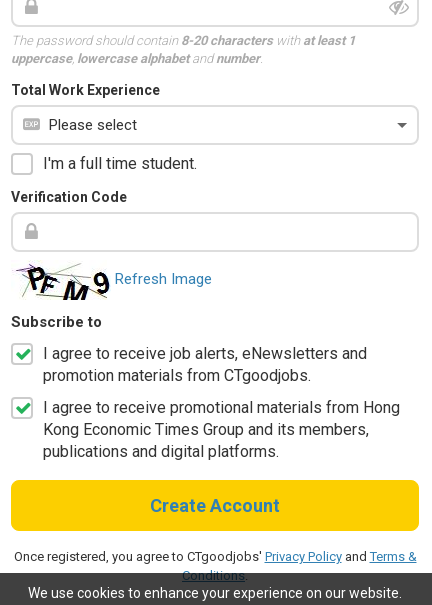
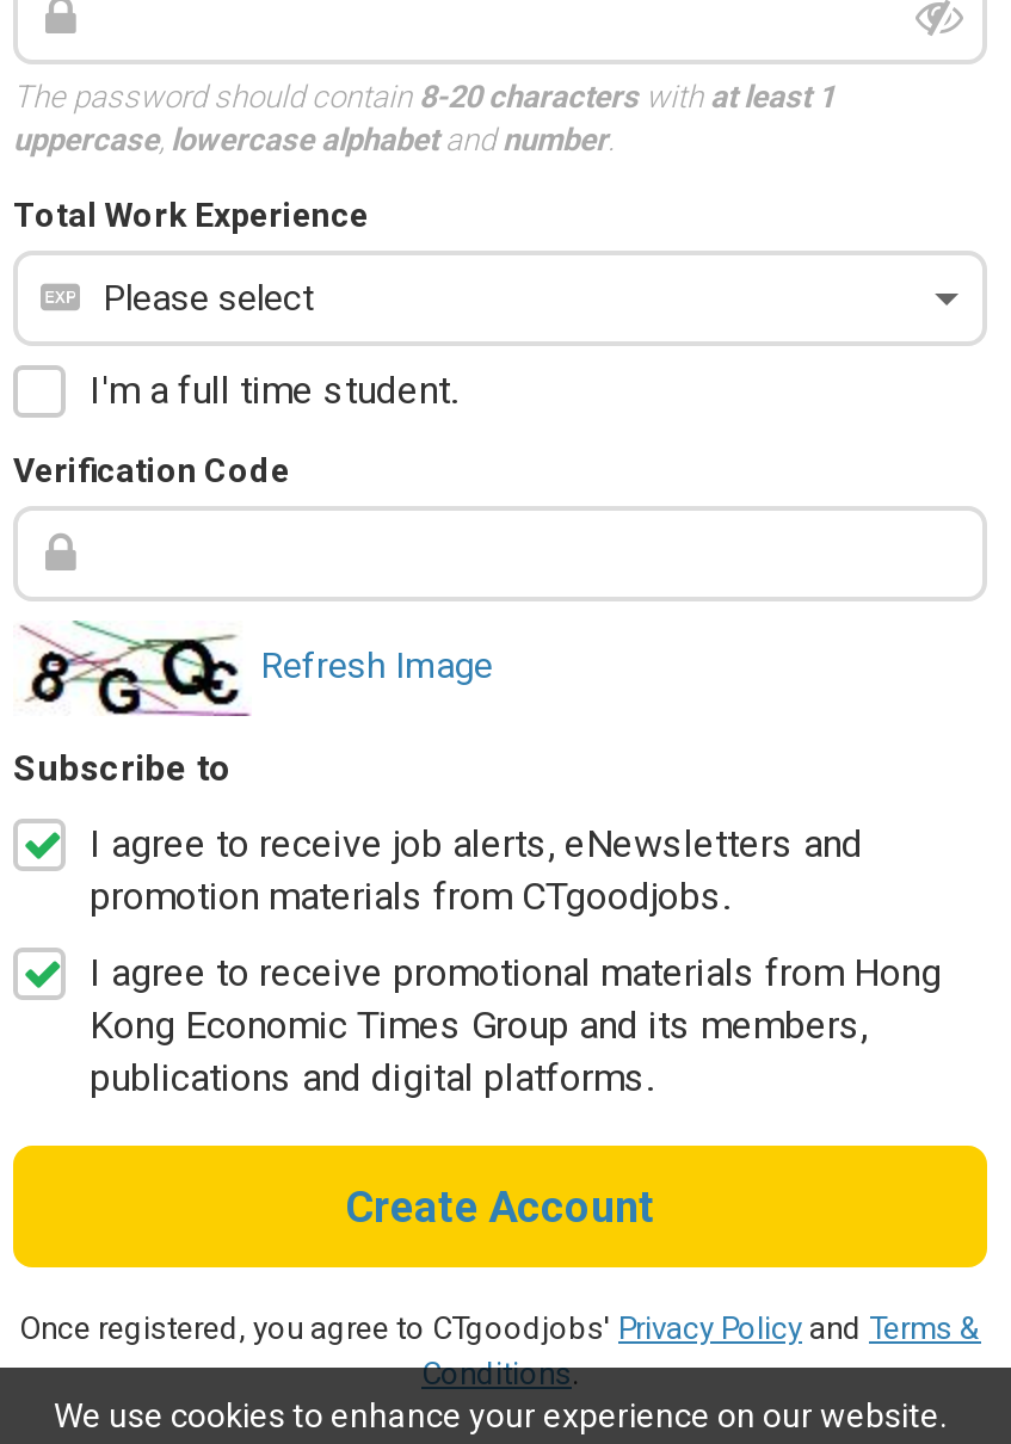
- [image]
+ [image]
